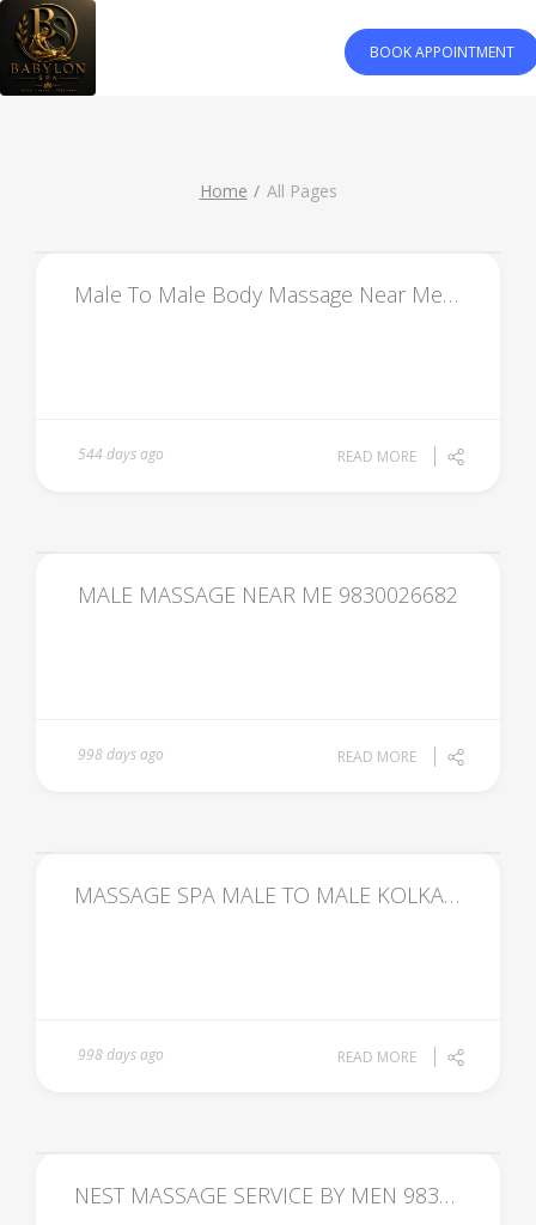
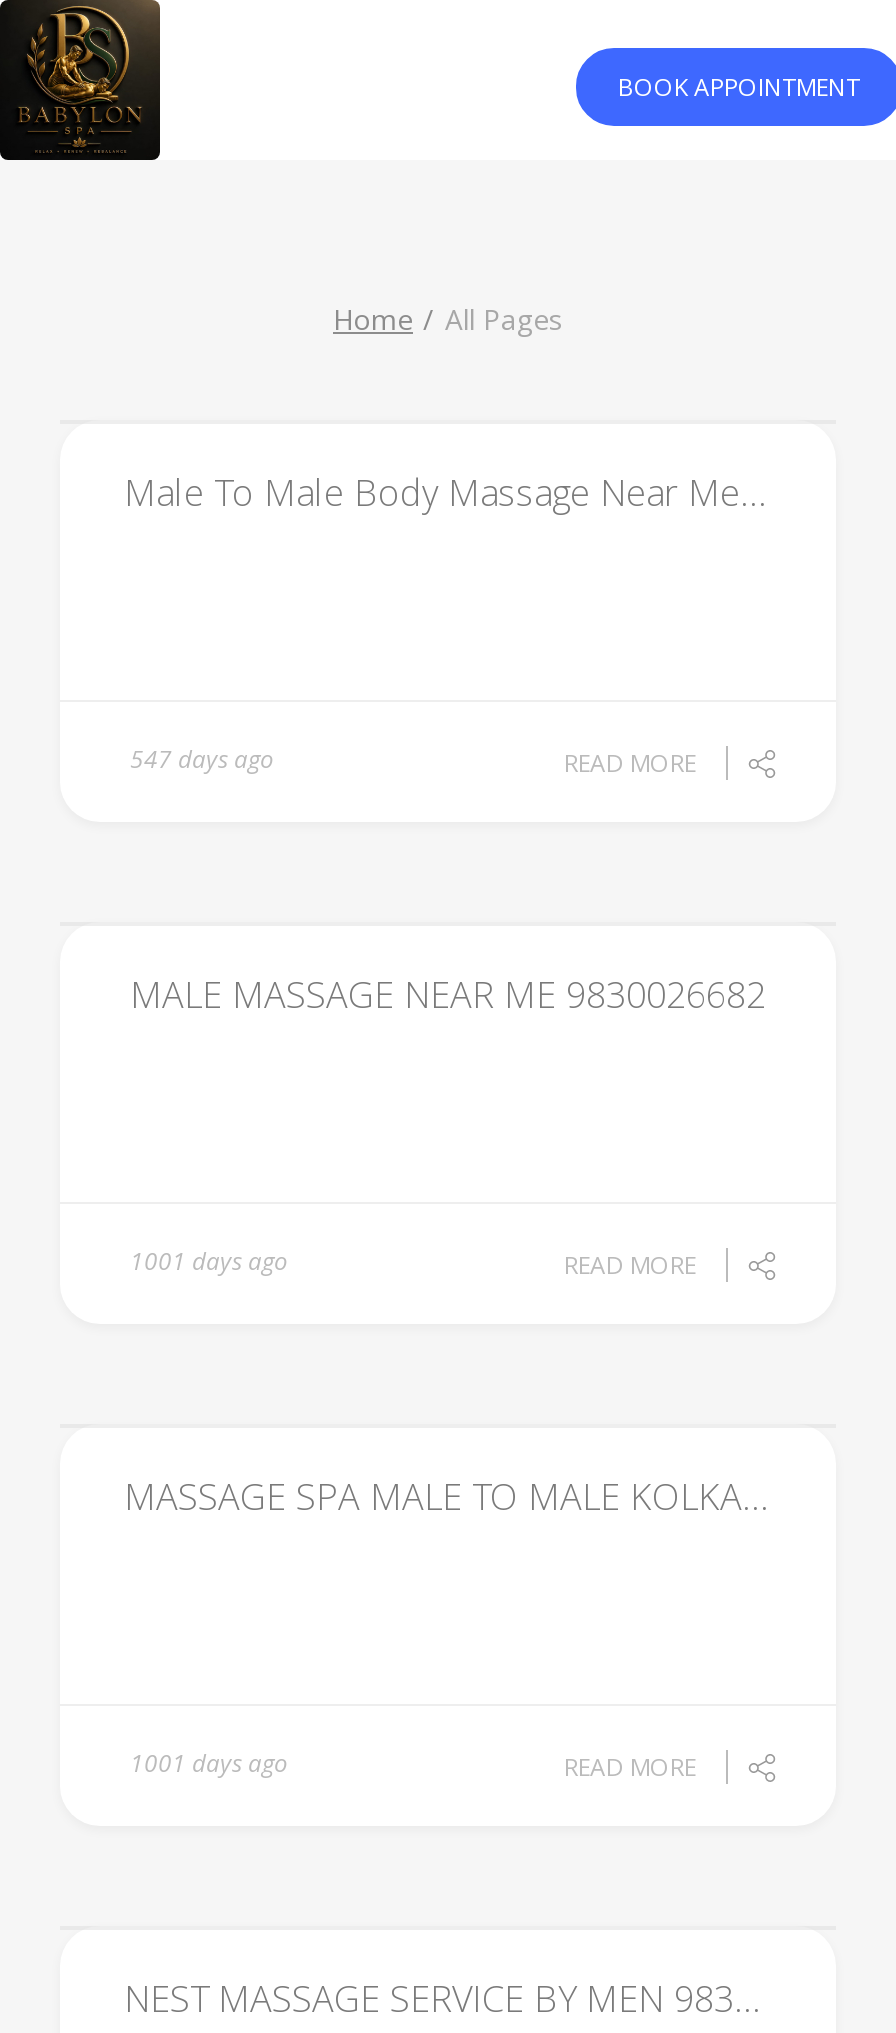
- 544 days ago
+ 547 days ago

- 998 days ago
+ 1001 days ago

- 998 days ago
+ 1001 days ago
